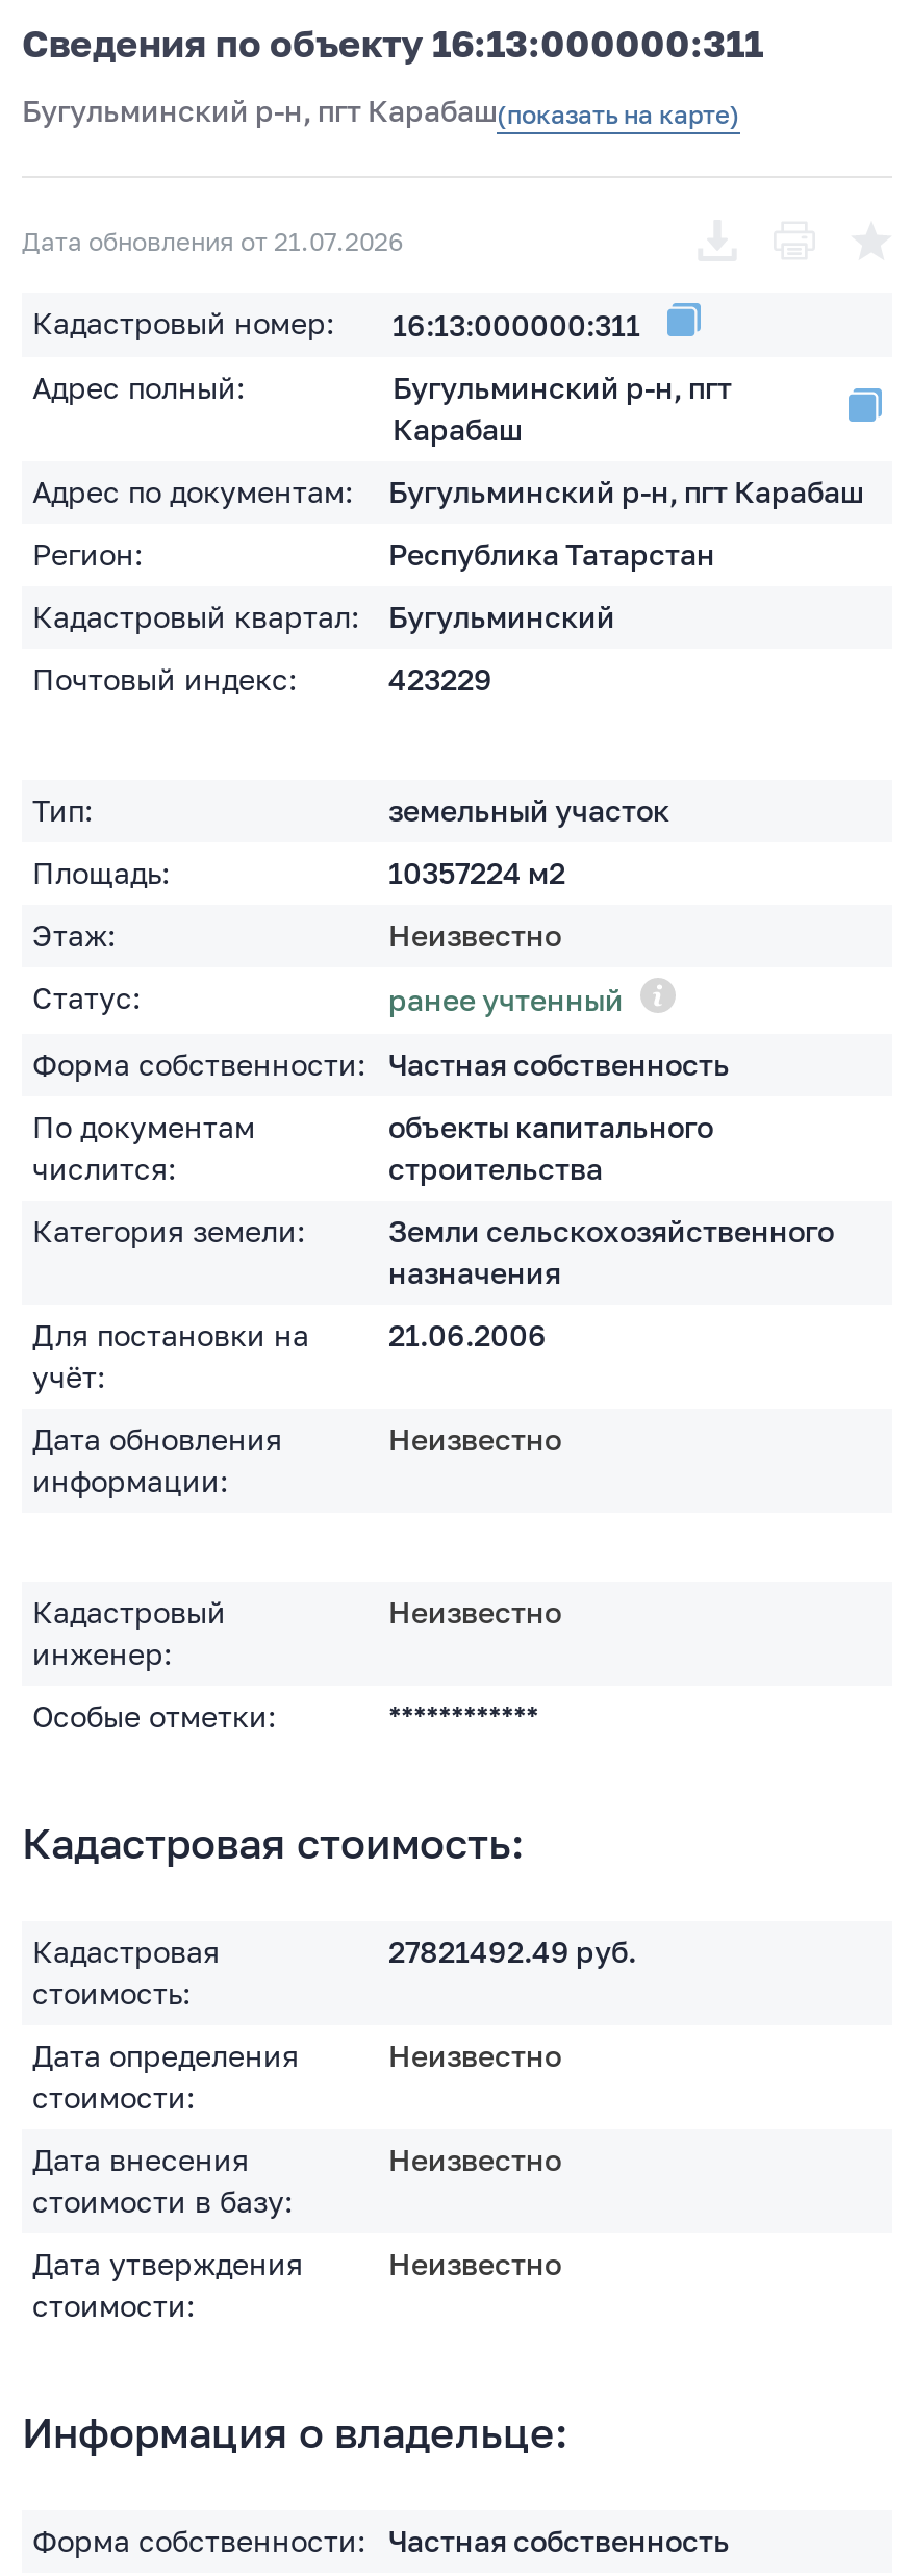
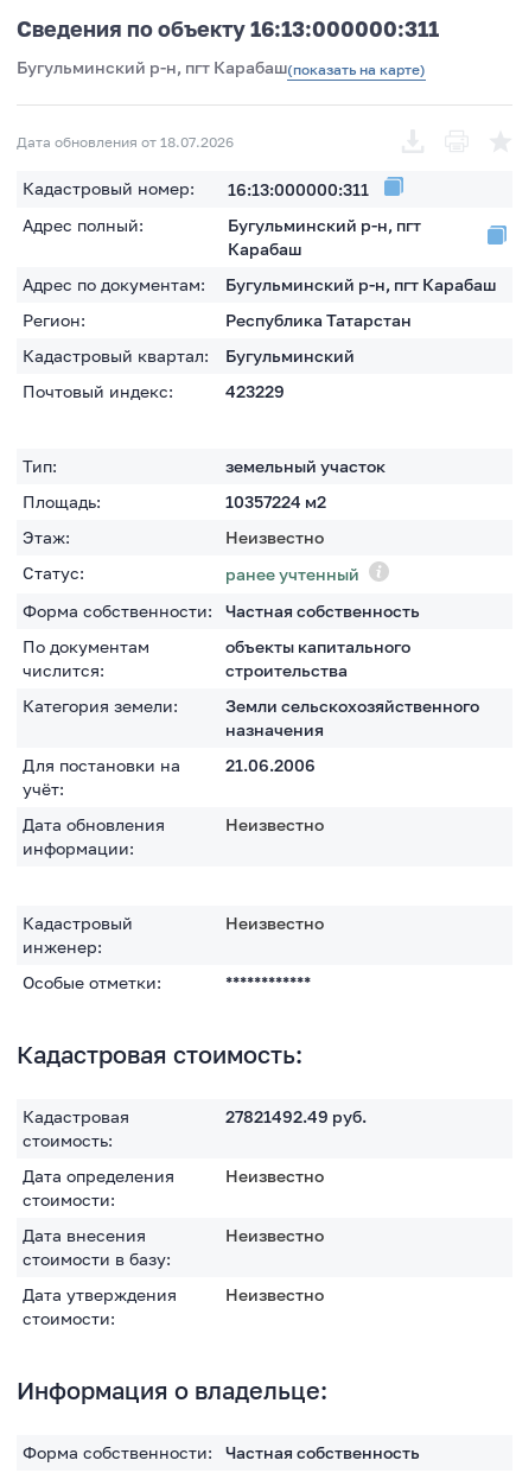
- Дата обновления от 21.07.2026
+ Дата обновления от 18.07.2026
